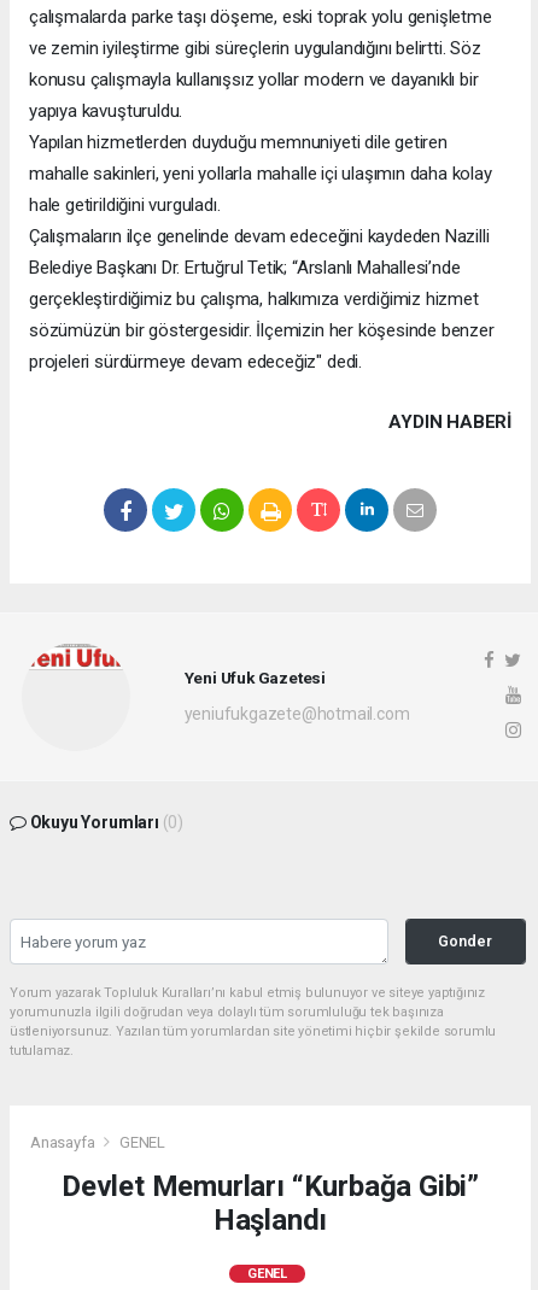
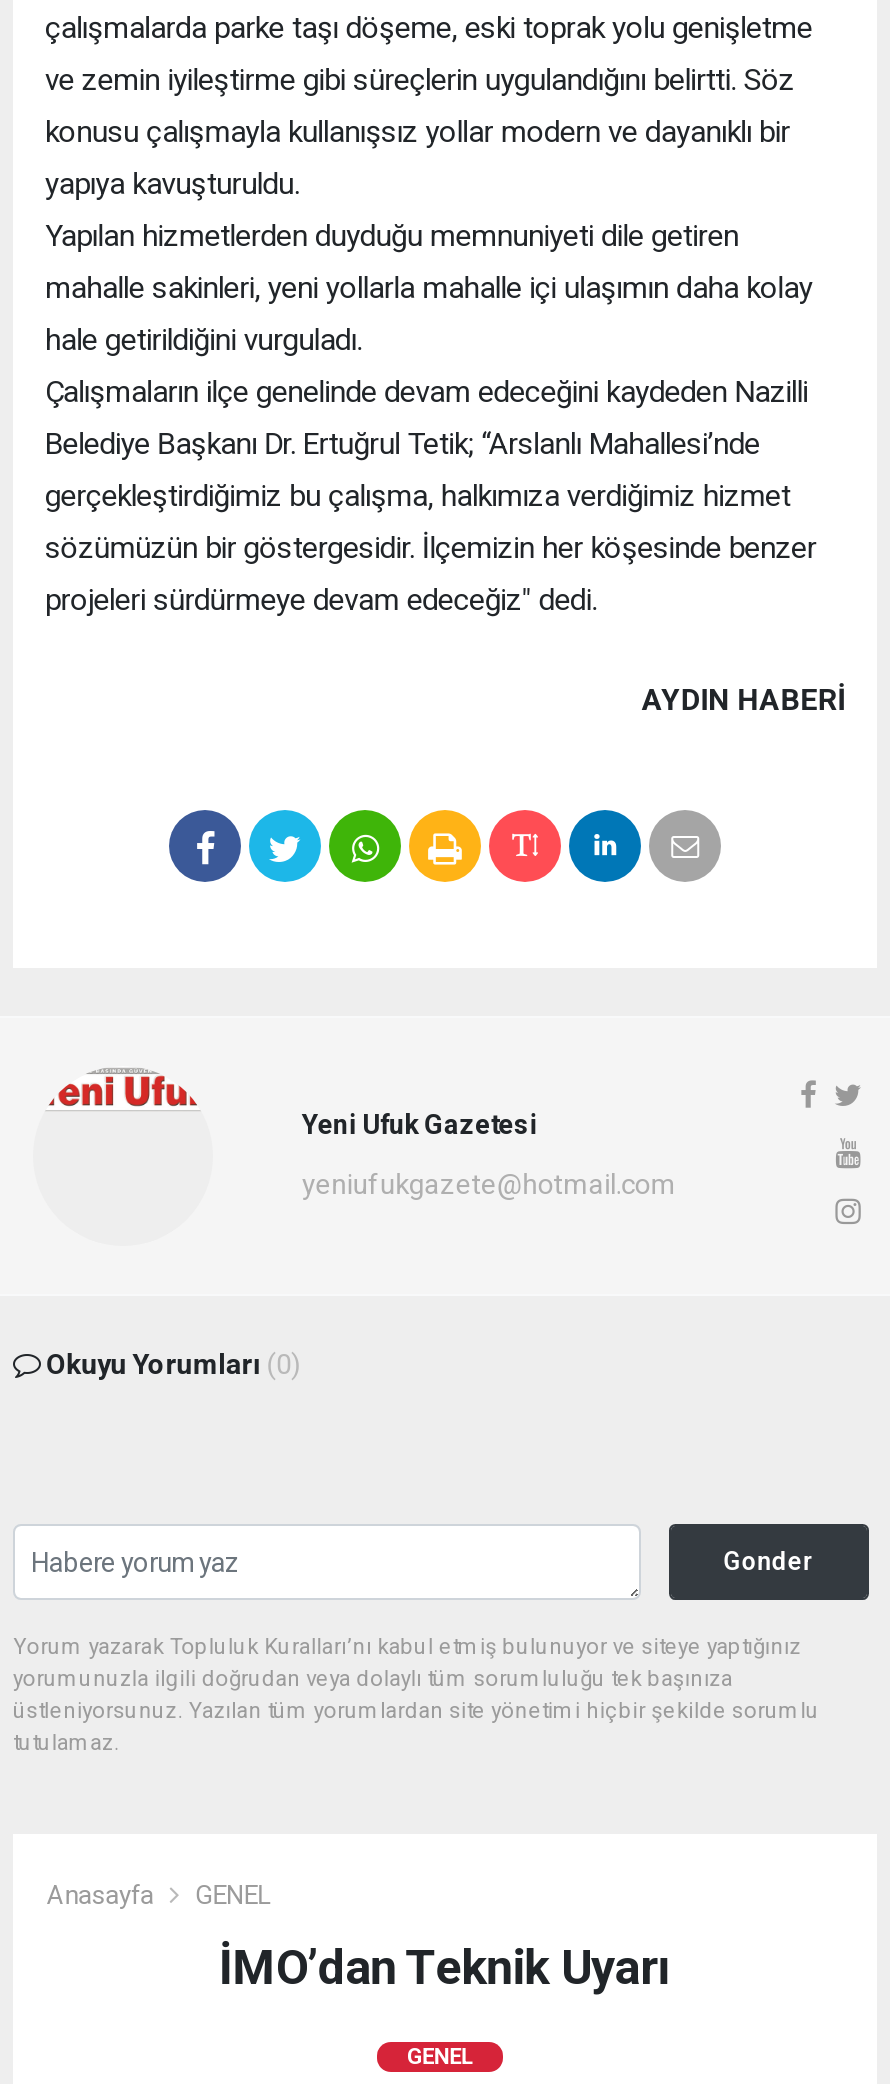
- Devlet Memurları “Kurbağa Gibi”
- Haşlandı
+ İMO’dan Teknik Uyarı
